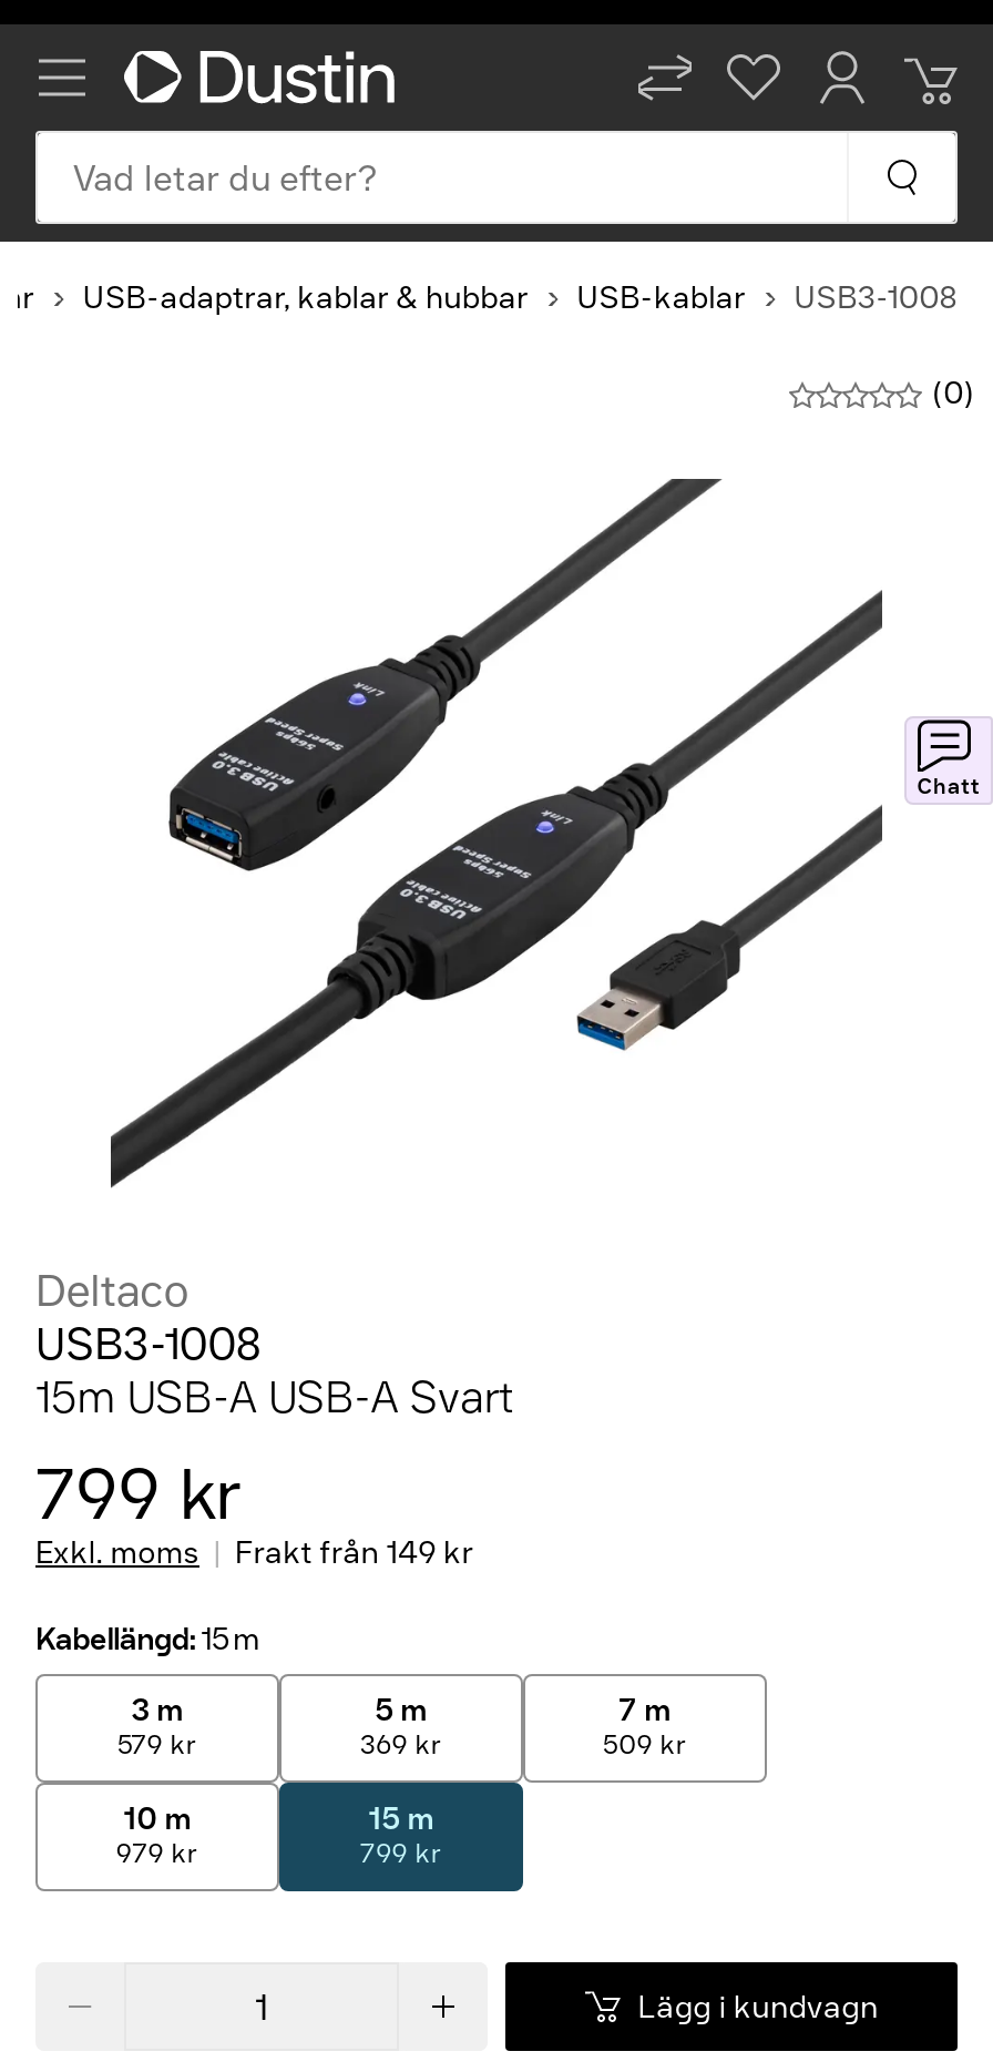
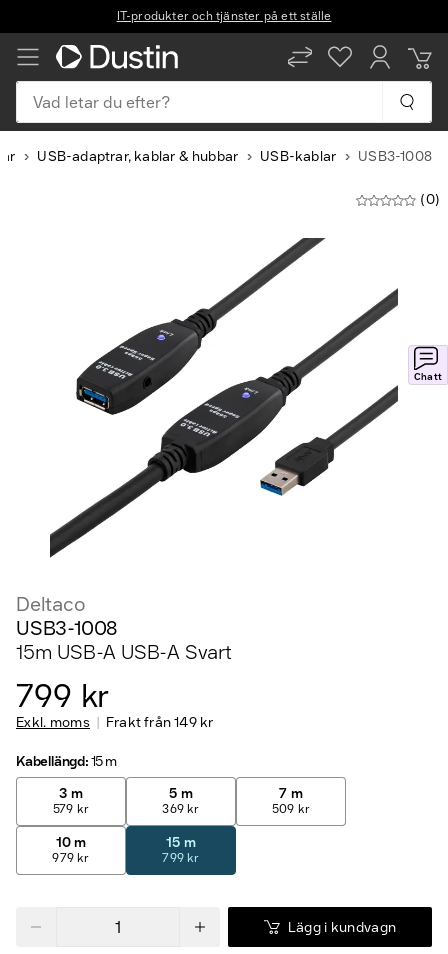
+ IT-produkter och tjänster på ett ställe
